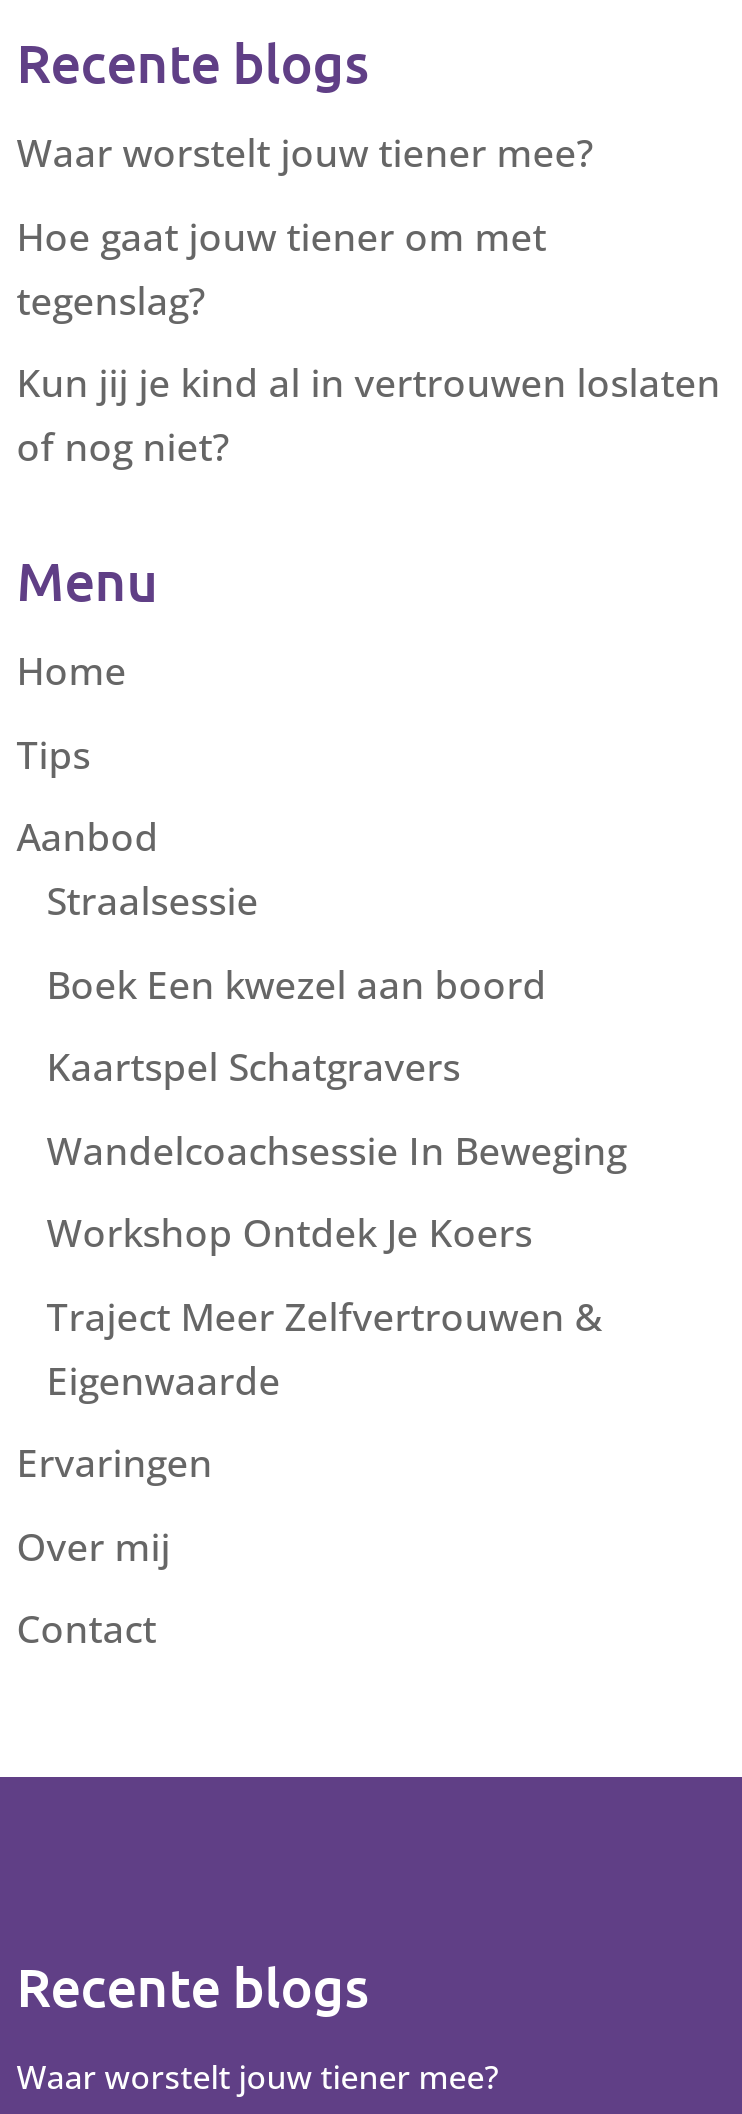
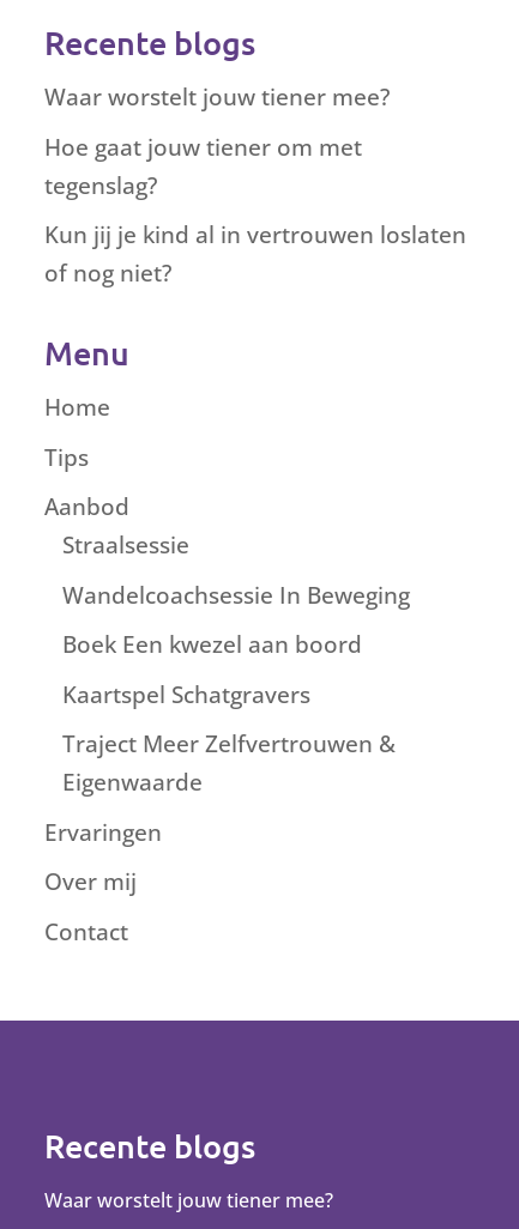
moved down: Boek Een kwezel aan boord | Kaartspel Schatgravers

moved up: Wandelcoachsessie In Beweging

- Workshop Ontdek Je Koers
